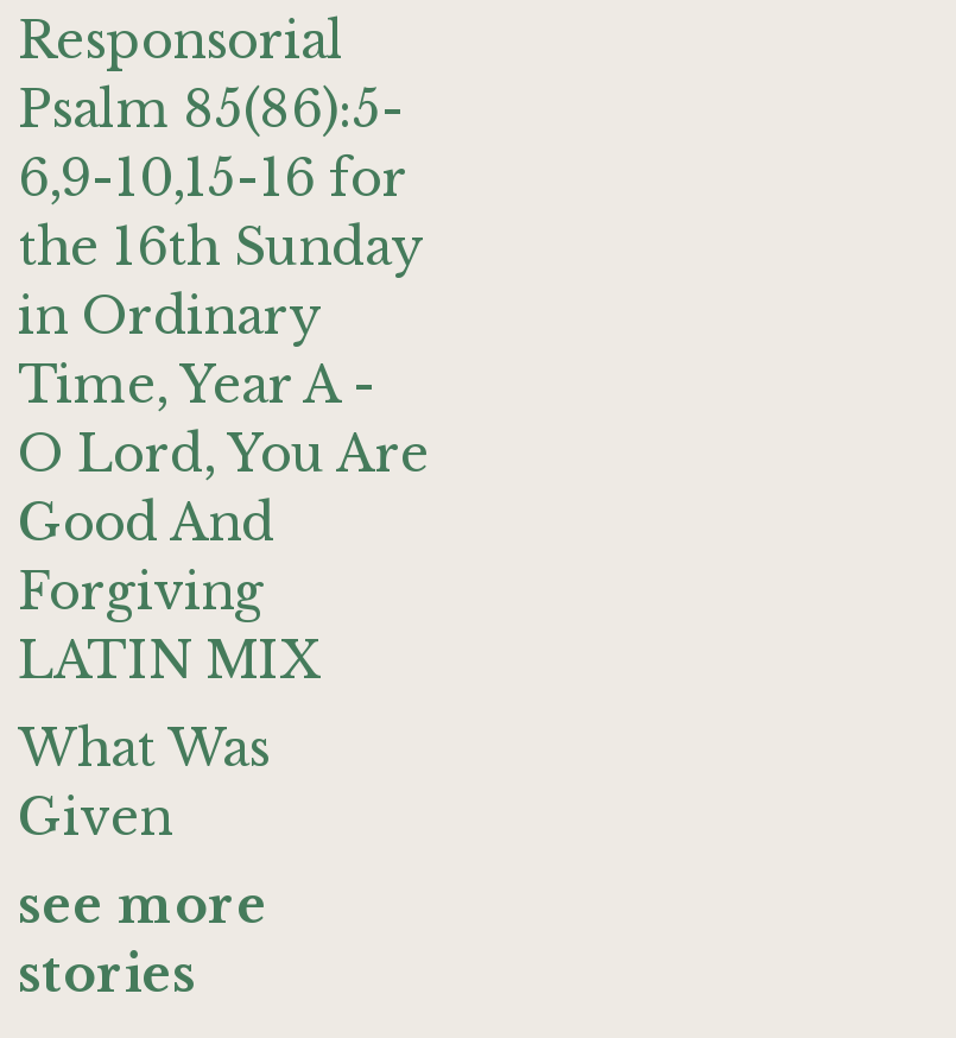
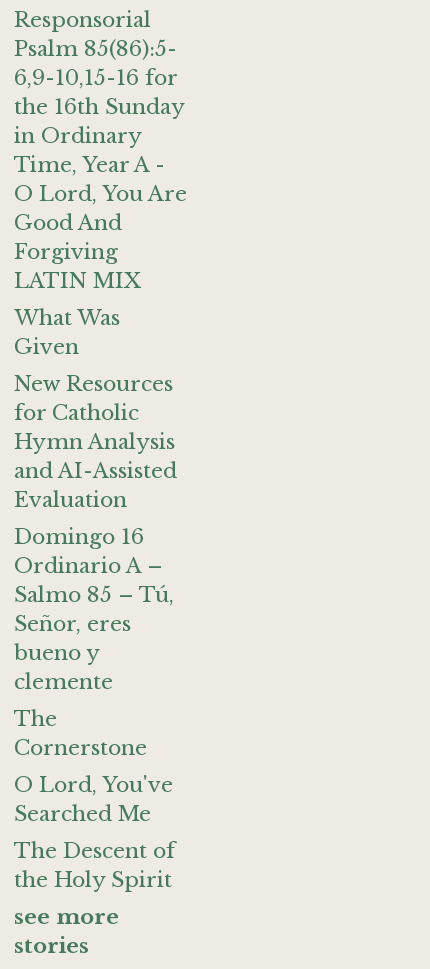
+ New Resources
+ for Catholic
+ Hymn Analysis
+ and AI-Assisted
+ Evaluation
+ Domingo 16
+ Ordinario A –
+ Salmo 85 – Tú,
+ Señor, eres
+ bueno y
+ clemente
+ The
+ Cornerstone
+ O Lord, You've
+ Searched Me
+ The Descent of
+ the Holy Spirit
